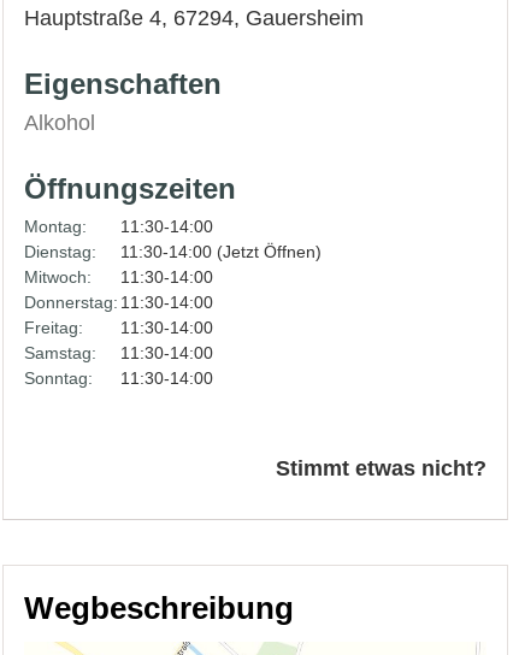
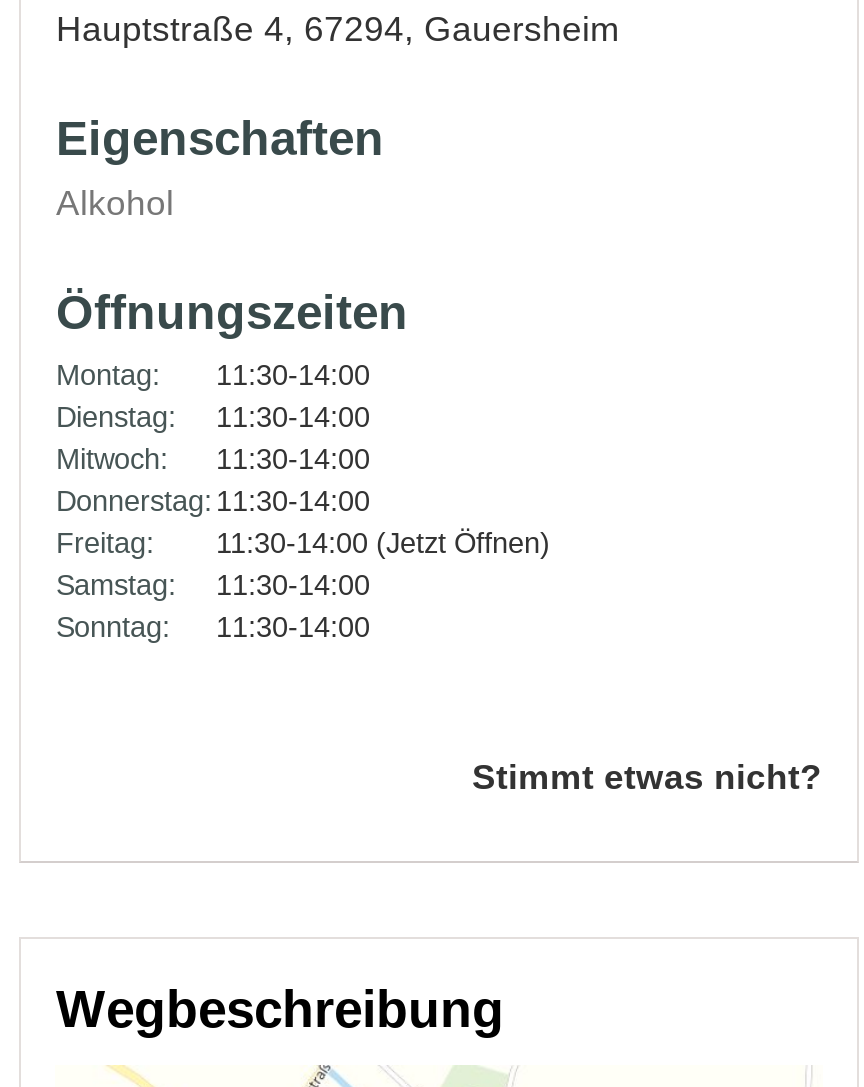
- Dienstag: 11:30-14:00 (Jetzt Öffnen)
+ Dienstag: 11:30-14:00

- Freitag: 11:30-14:00
+ Freitag: 11:30-14:00 (Jetzt Öffnen)
